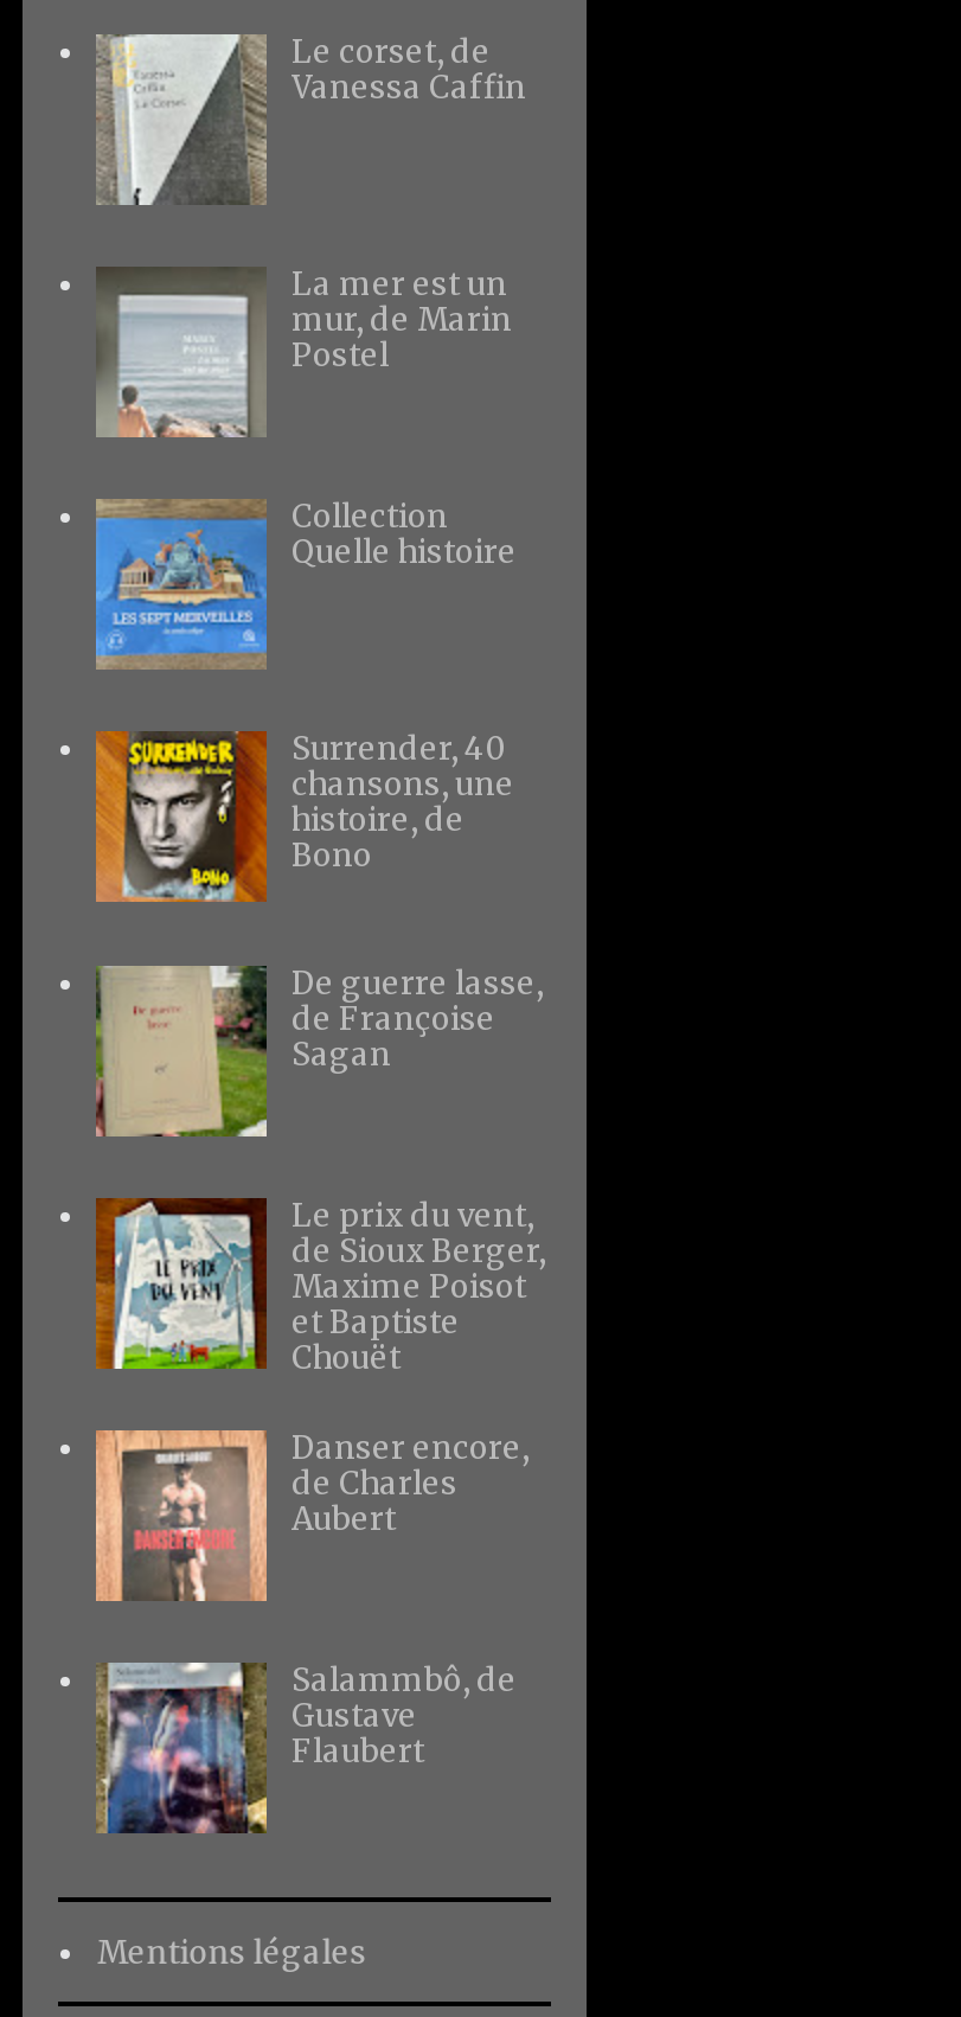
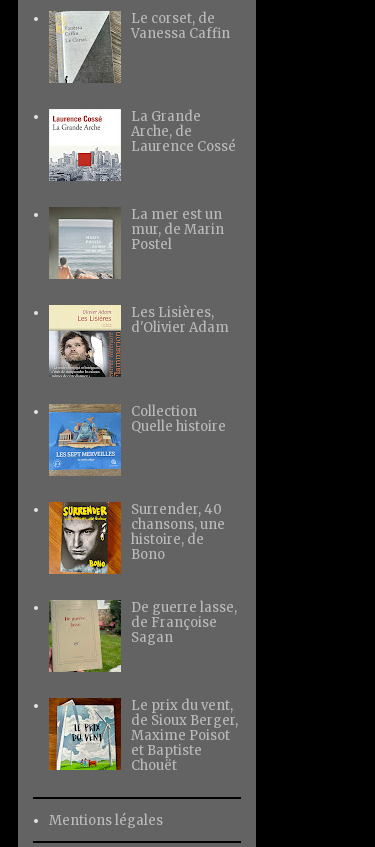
+ [image]
+ La Grande
+ Arche, de
+ Laurence Cossé

moved down: [image] | La mer est un | mur, de Marin | Postel

+ [image]
+ Les Lisières,
+ d'Olivier Adam

moved down: [image] | Collection | Quelle histoire | ... | et Baptiste | Chouët

- [image]
- Danser encore,
- de Charles
- Aubert

- [image]
- Salammbô, de
- Gustave
- Flaubert
